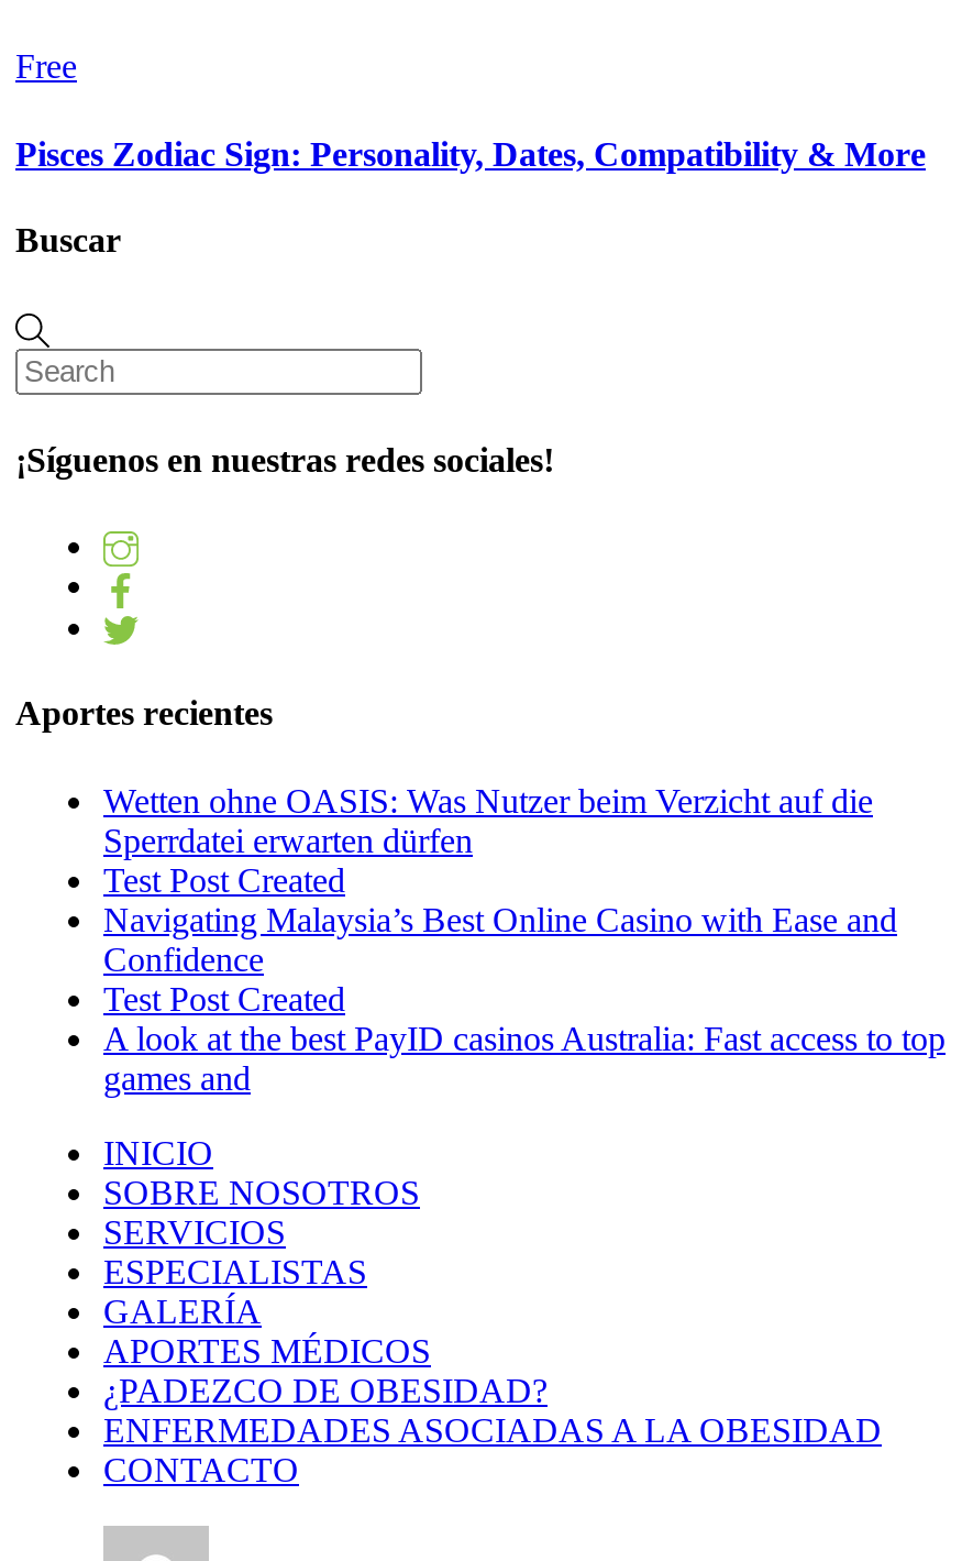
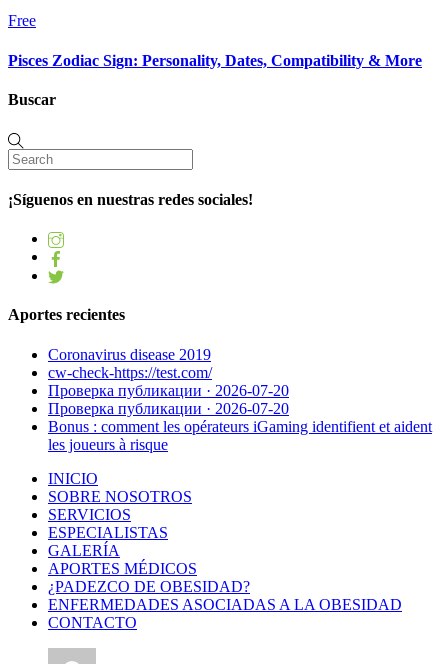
- Wetten ohne OASIS: Was Nutzer beim Verzicht auf die
- Sperrdatei erwarten dürfen
- Test Post Created
- Navigating Malaysia’s Best Online Casino with Ease and
- Confidence
- Test Post Created
- A look at the best PayID casinos Australia: Fast access to top
- games and
+ Coronavirus disease 2019
+ cw-check-https://test.com/
+ Проверка публикации · 2026-07-20
+ Проверка публикации · 2026-07-20
+ Bonus : comment les opérateurs iGaming identifient et aident
+ les joueurs à risque
